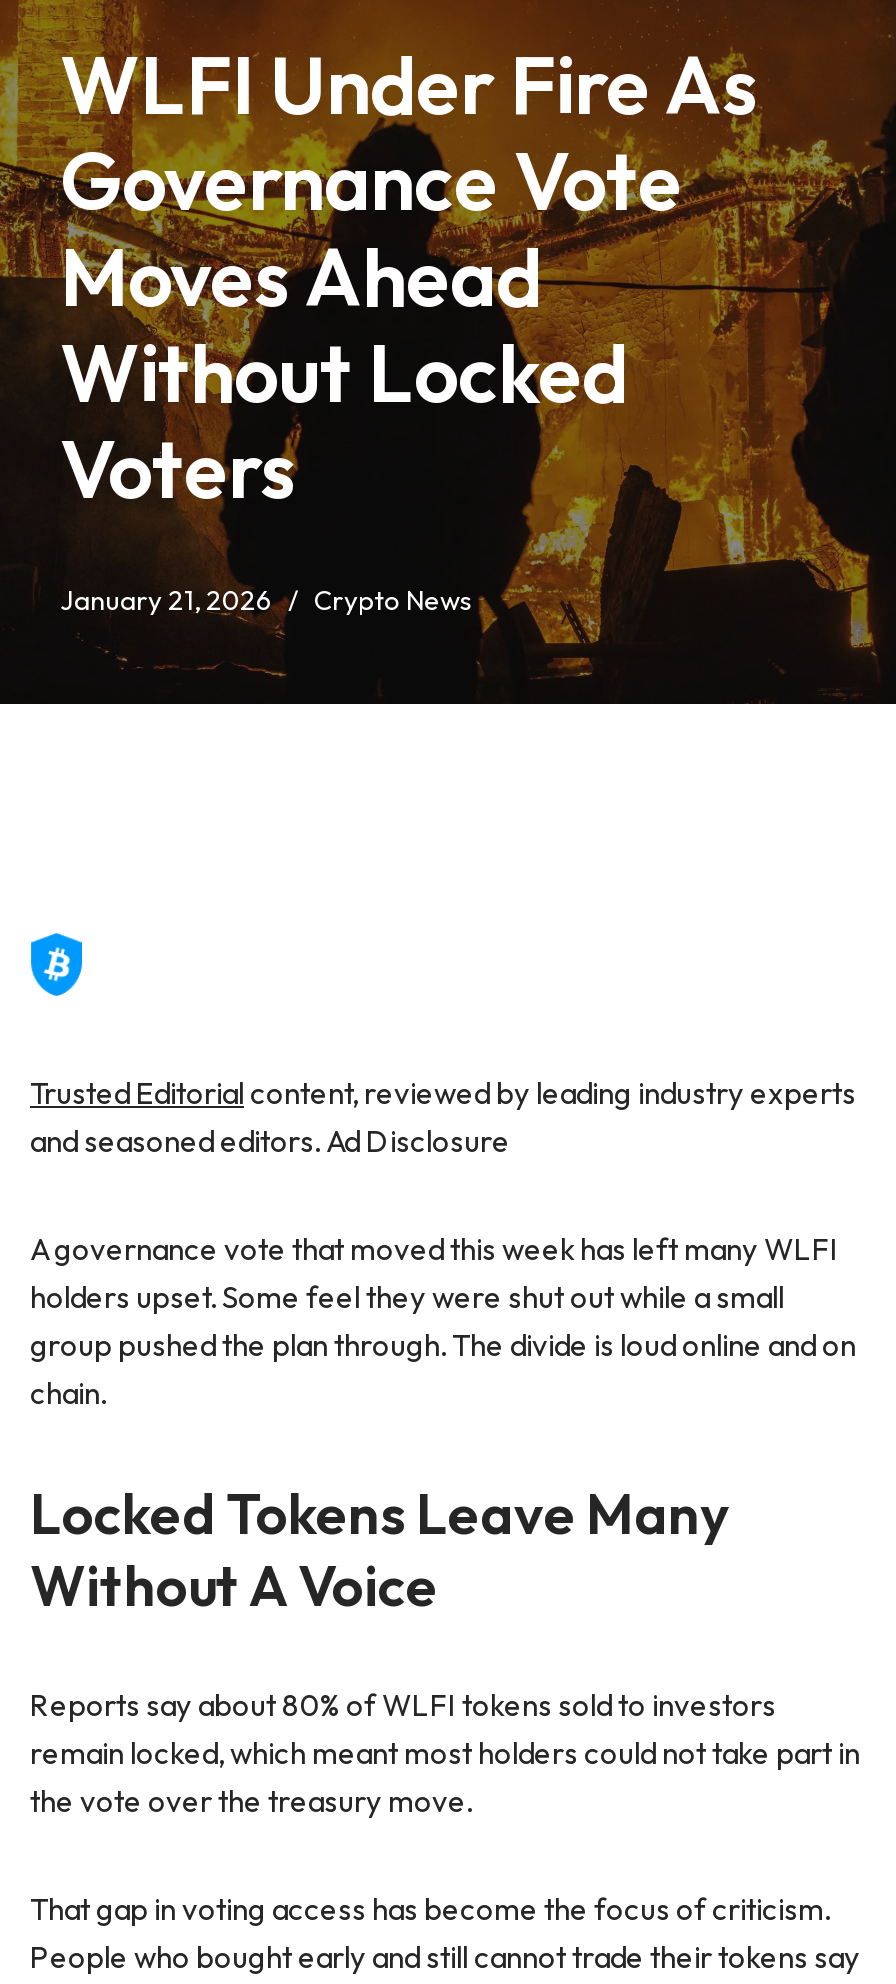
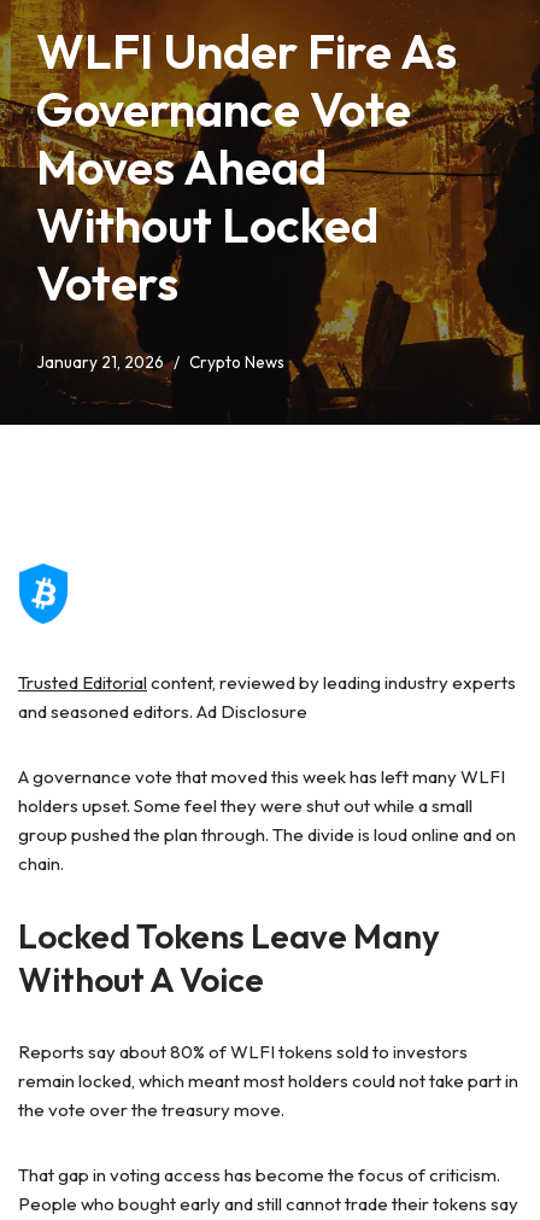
- [image]
+ [image]
